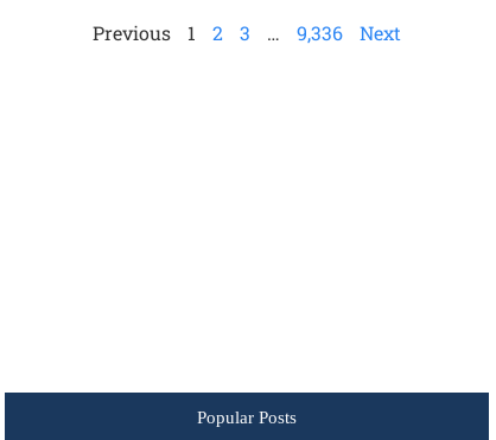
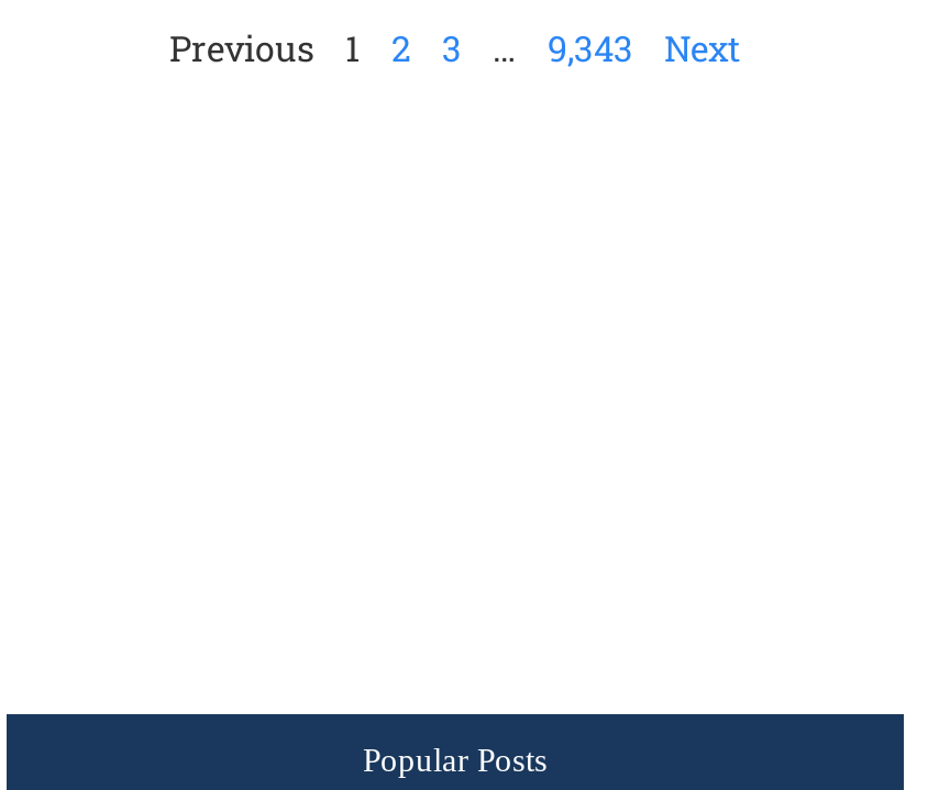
- 9,336
+ 9,343
